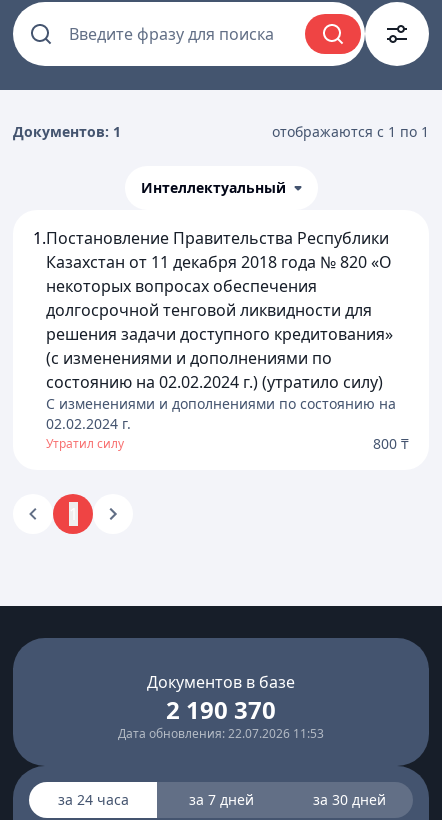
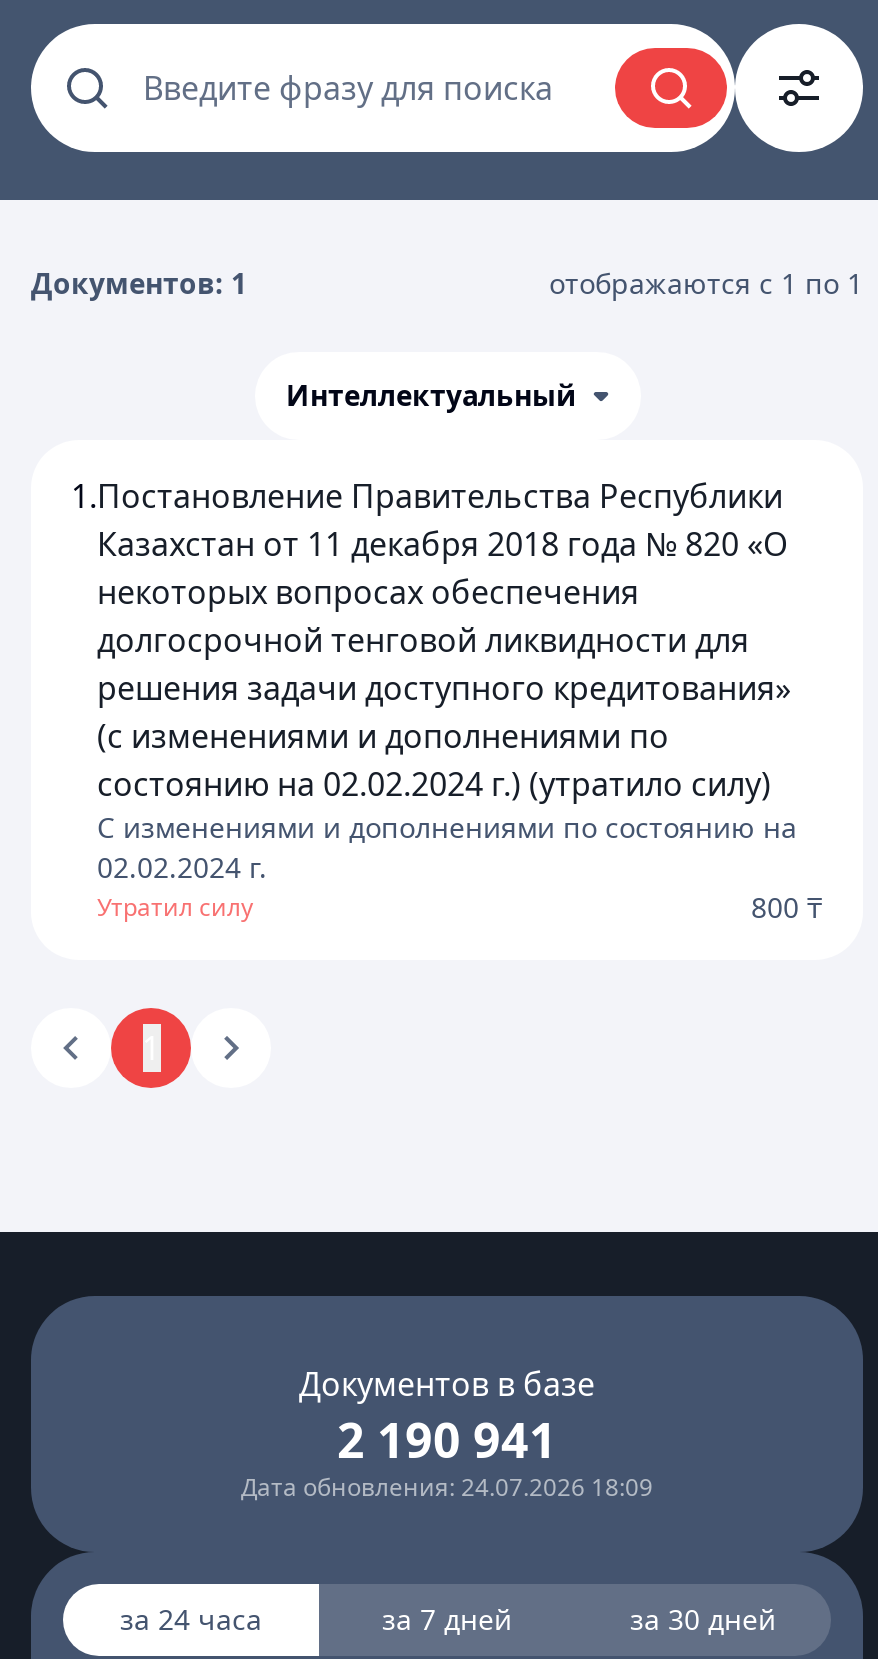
- 2 190 370
+ 2 190 941

- Дата обновления: 22.07.2026 11:53
+ Дата обновления: 24.07.2026 18:09
